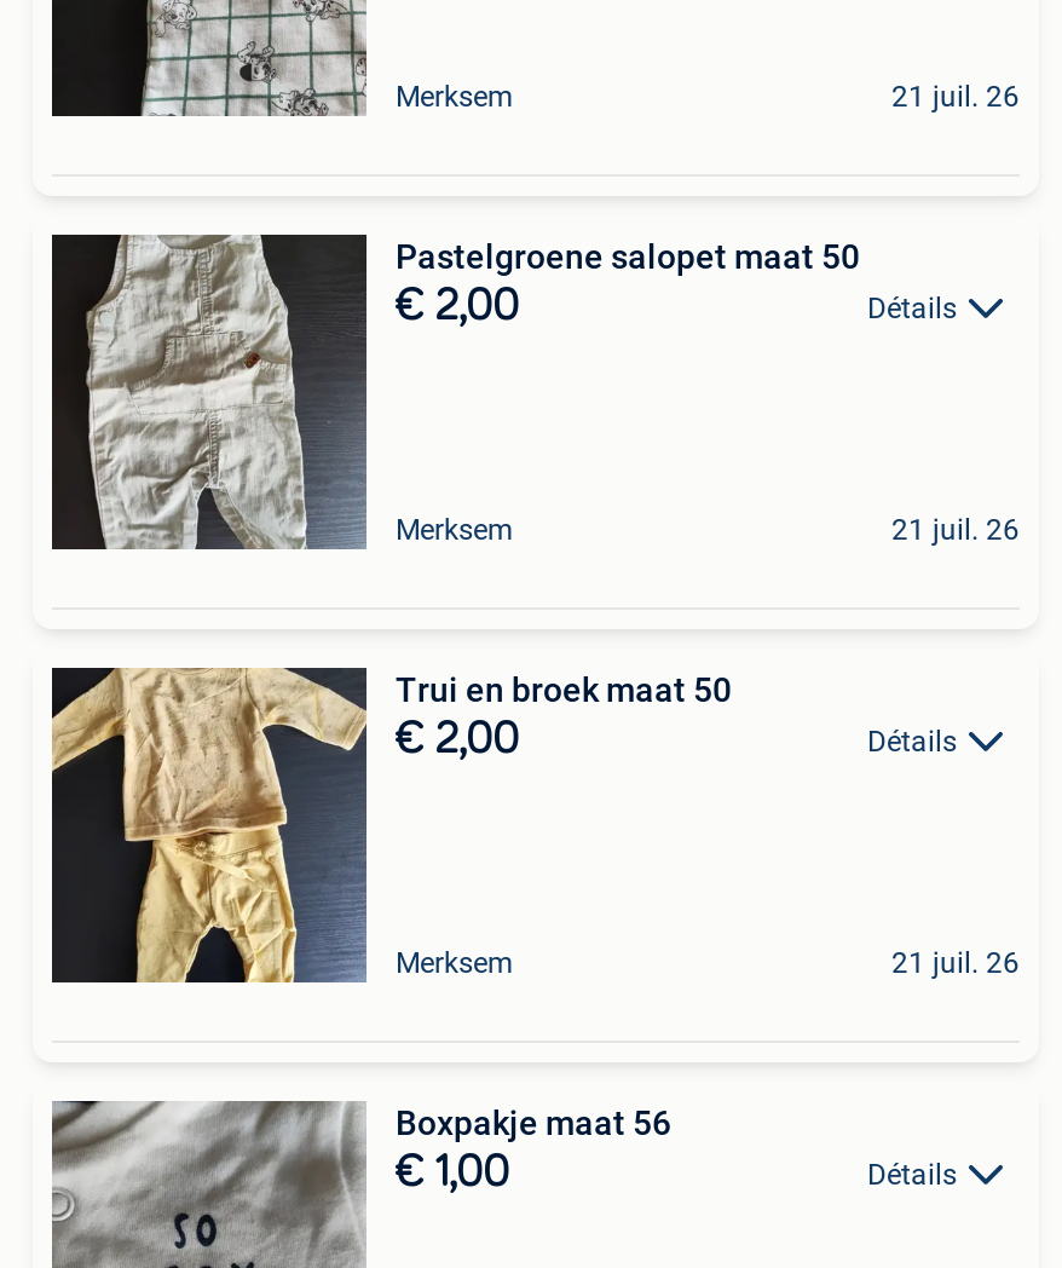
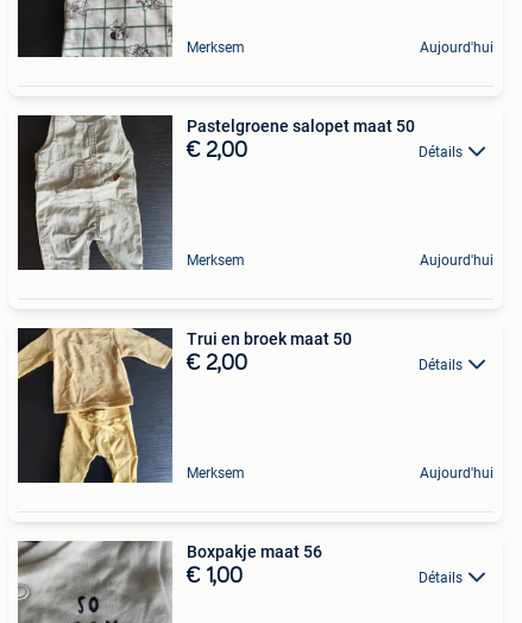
- 21 juil. 26
+ Aujourd'hui

- 21 juil. 26
+ Aujourd'hui

- 21 juil. 26
+ Aujourd'hui
